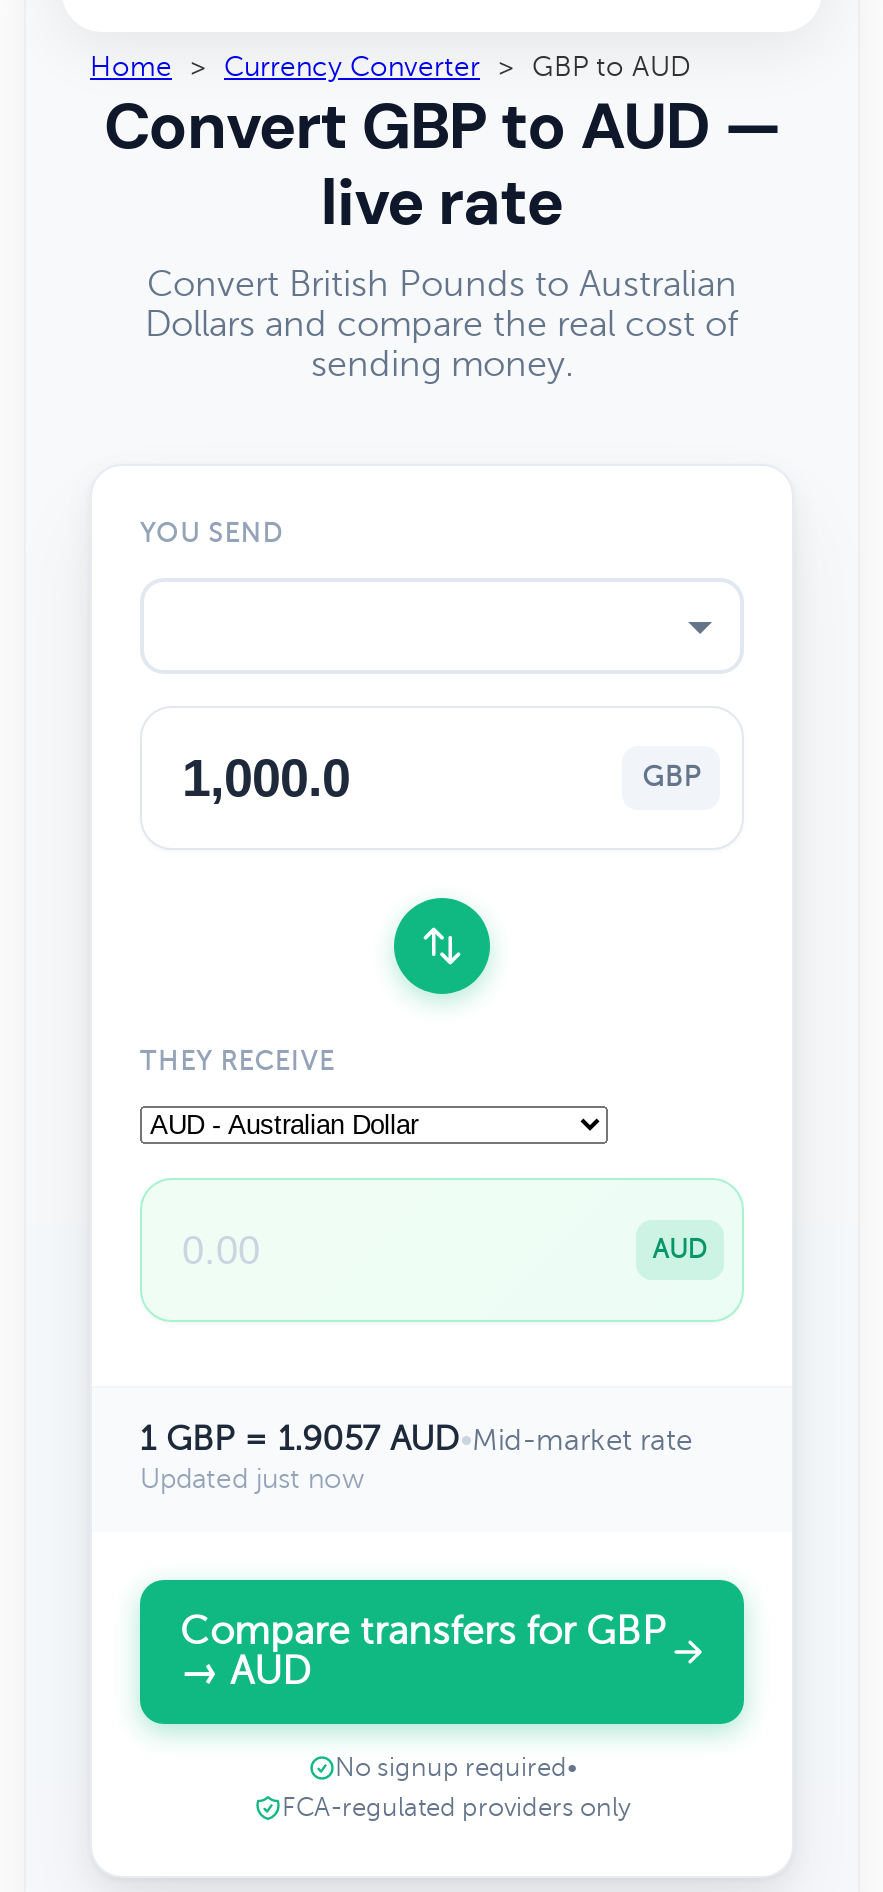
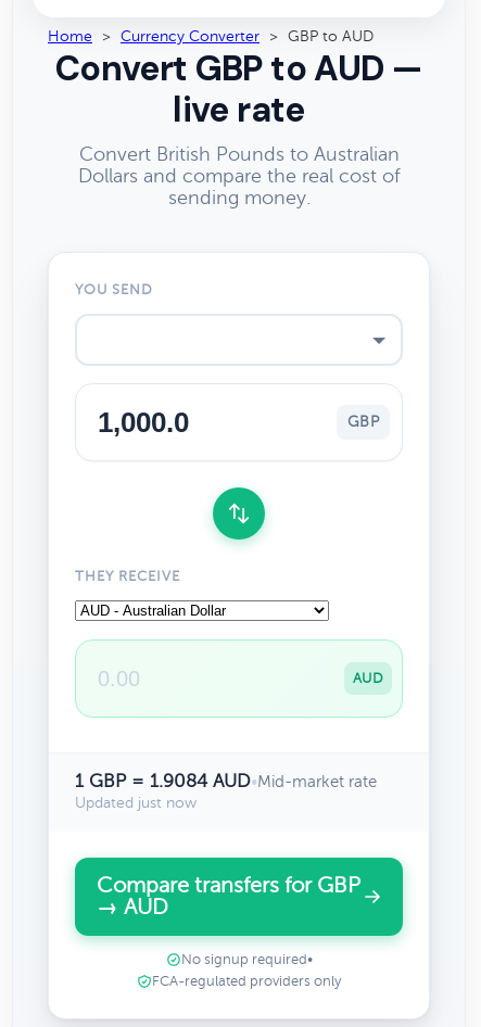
- 1 GBP = 1.9057 AUD • Mid-market rate
+ 1 GBP = 1.9084 AUD • Mid-market rate
